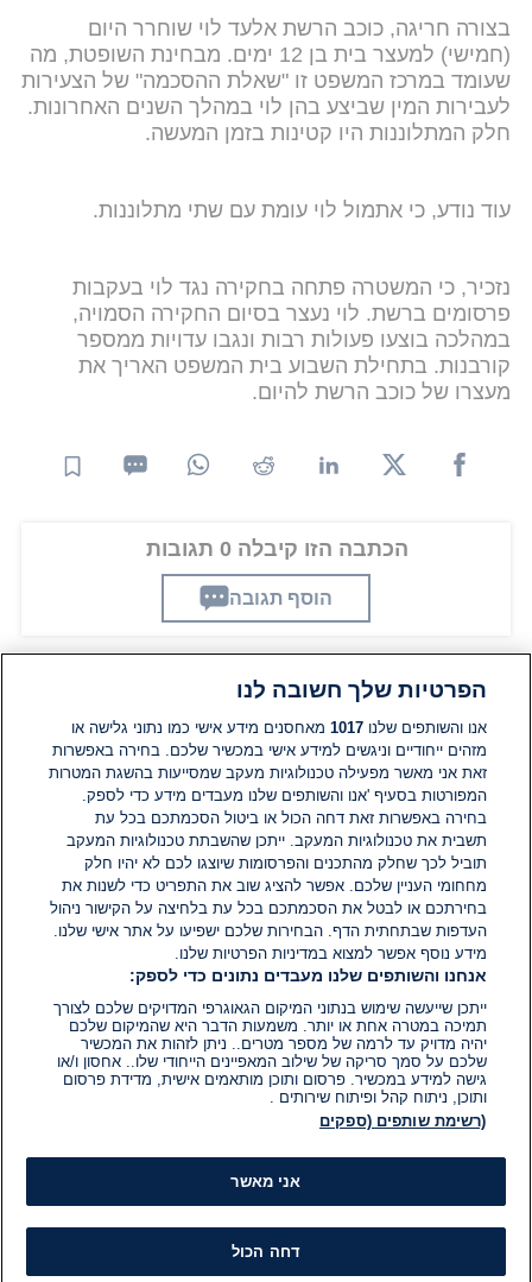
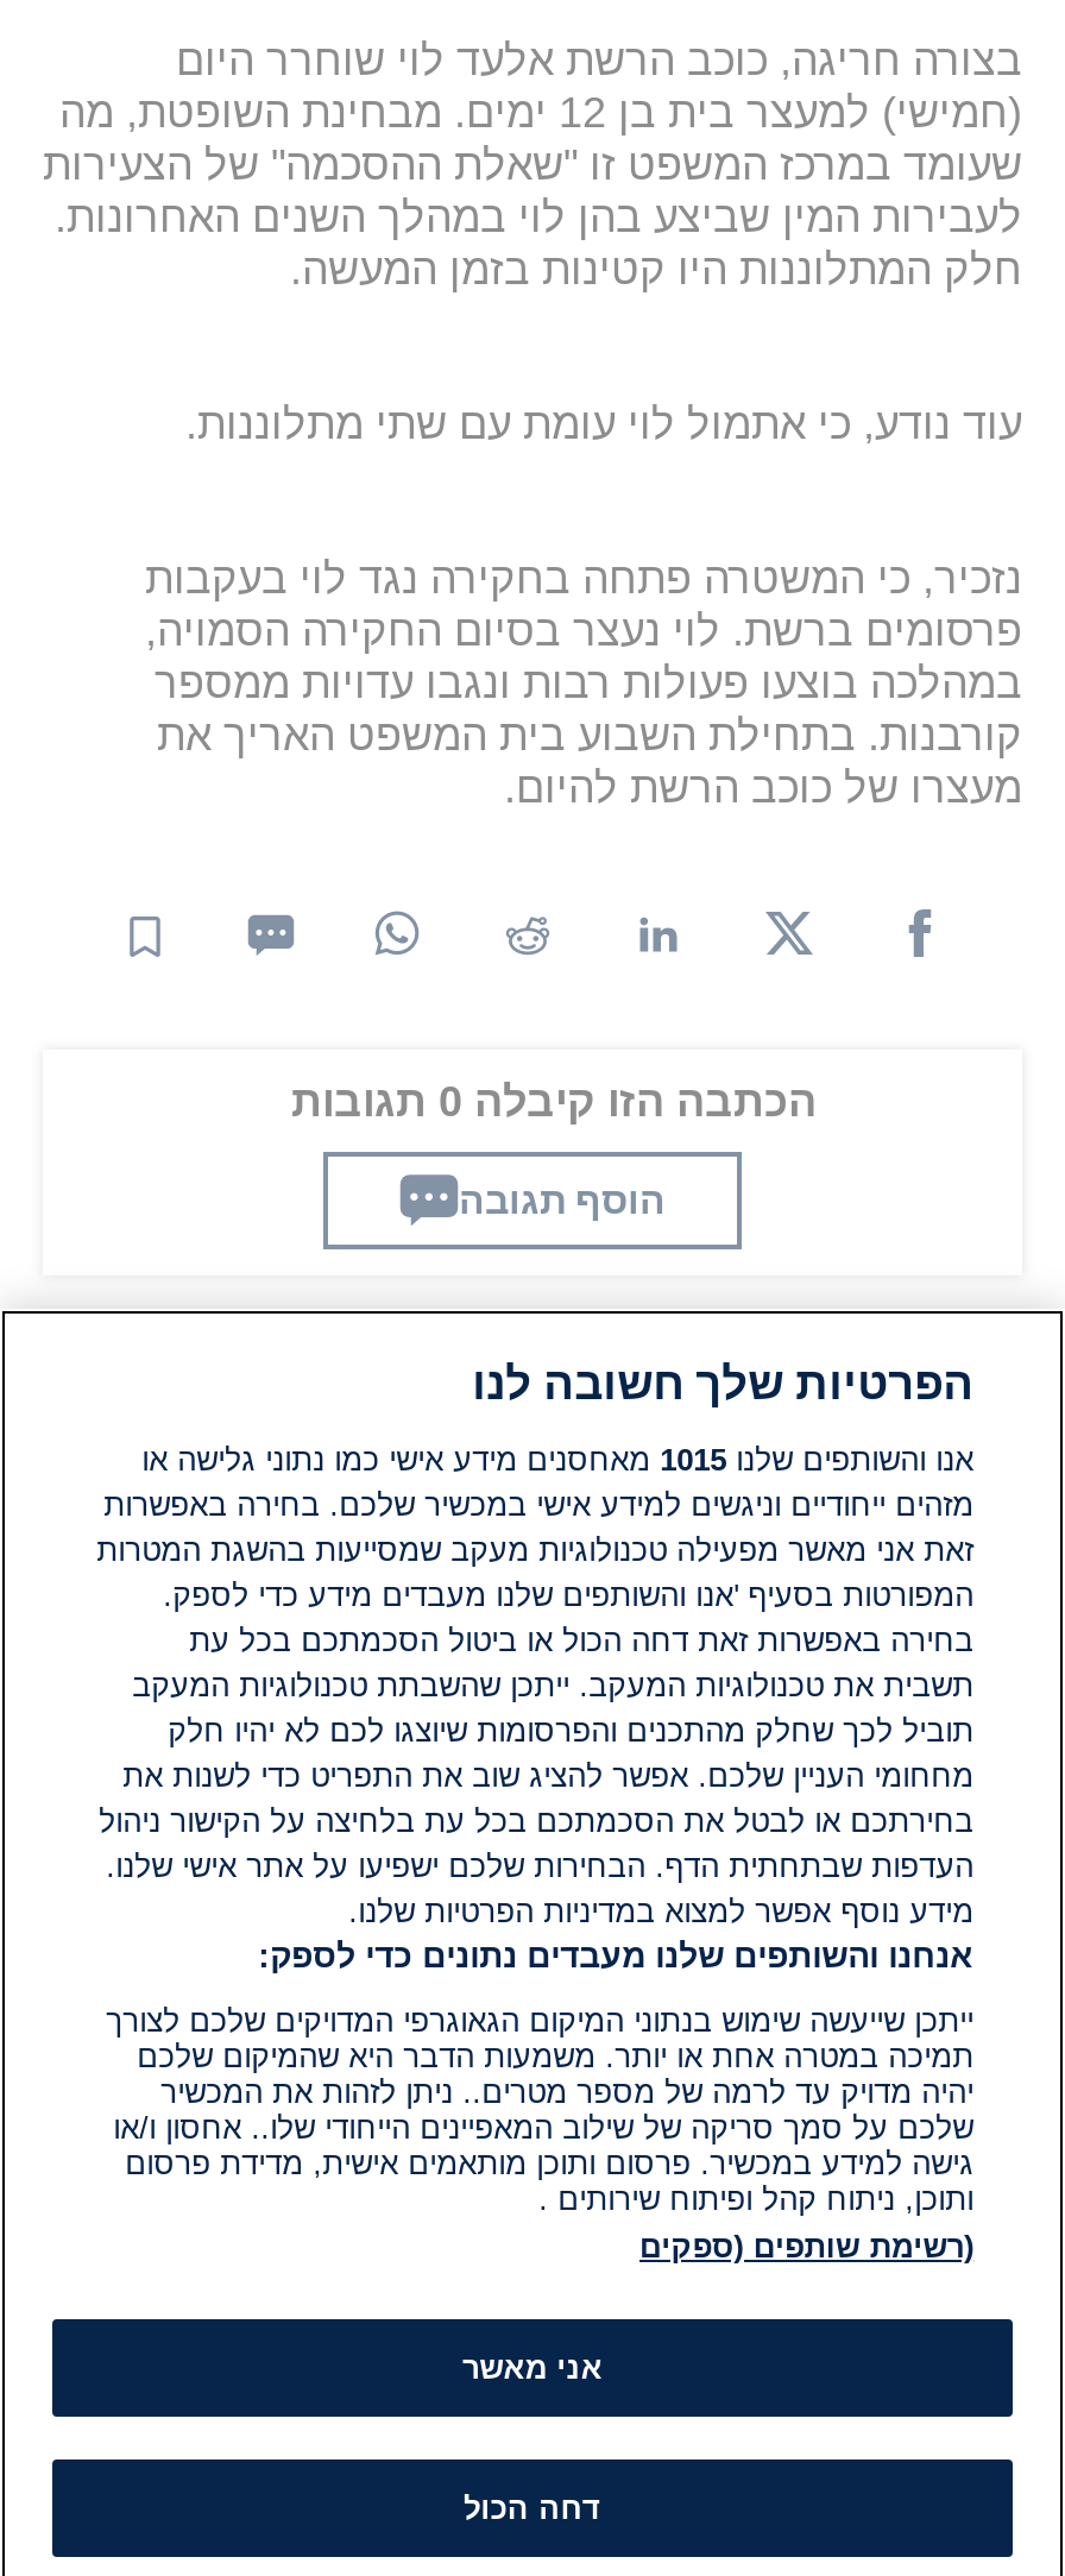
- אנו והשותפים שלנו 1017 מאחסנים מידע אישי כמו נתוני גלישה או
+ אנו והשותפים שלנו 1015 מאחסנים מידע אישי כמו נתוני גלישה או
